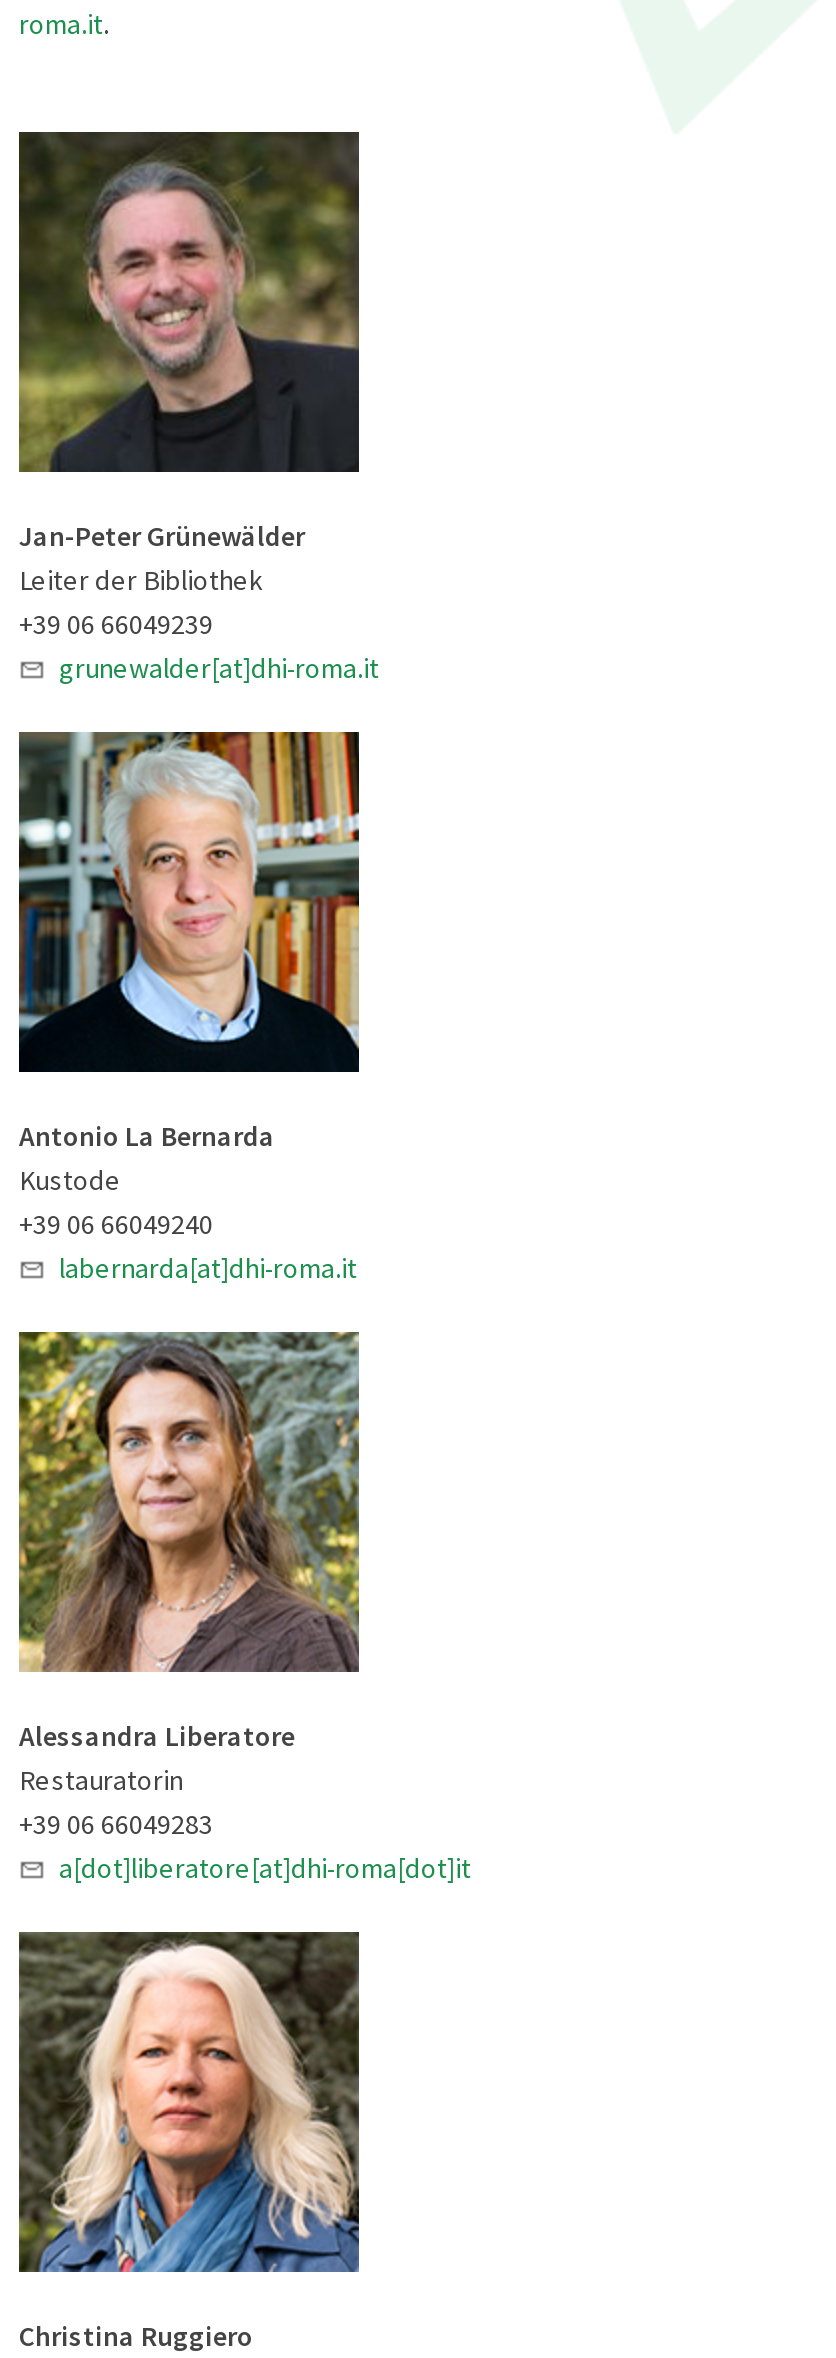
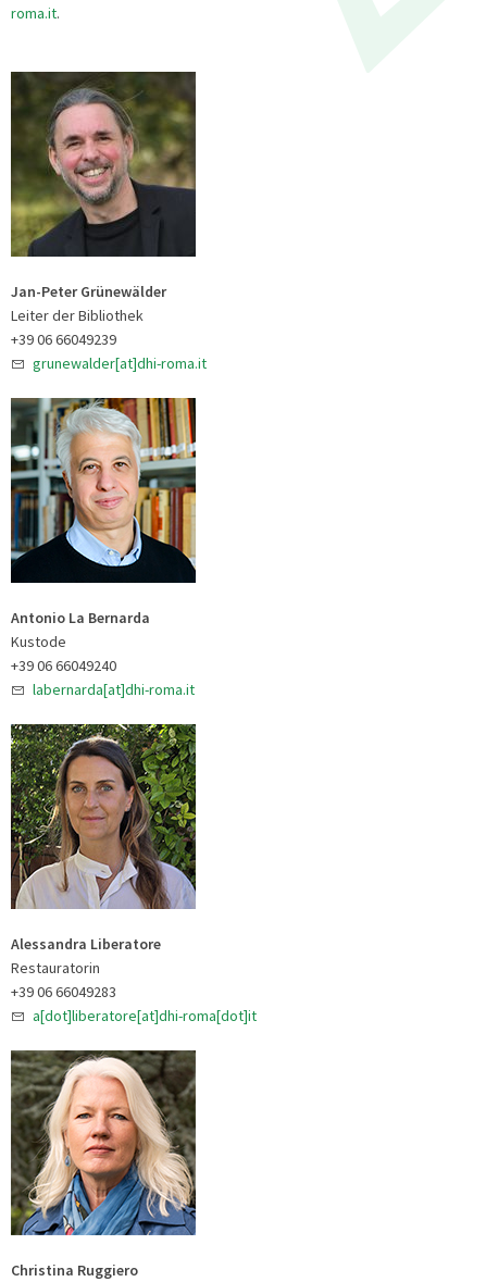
- [image]
+ [image]
